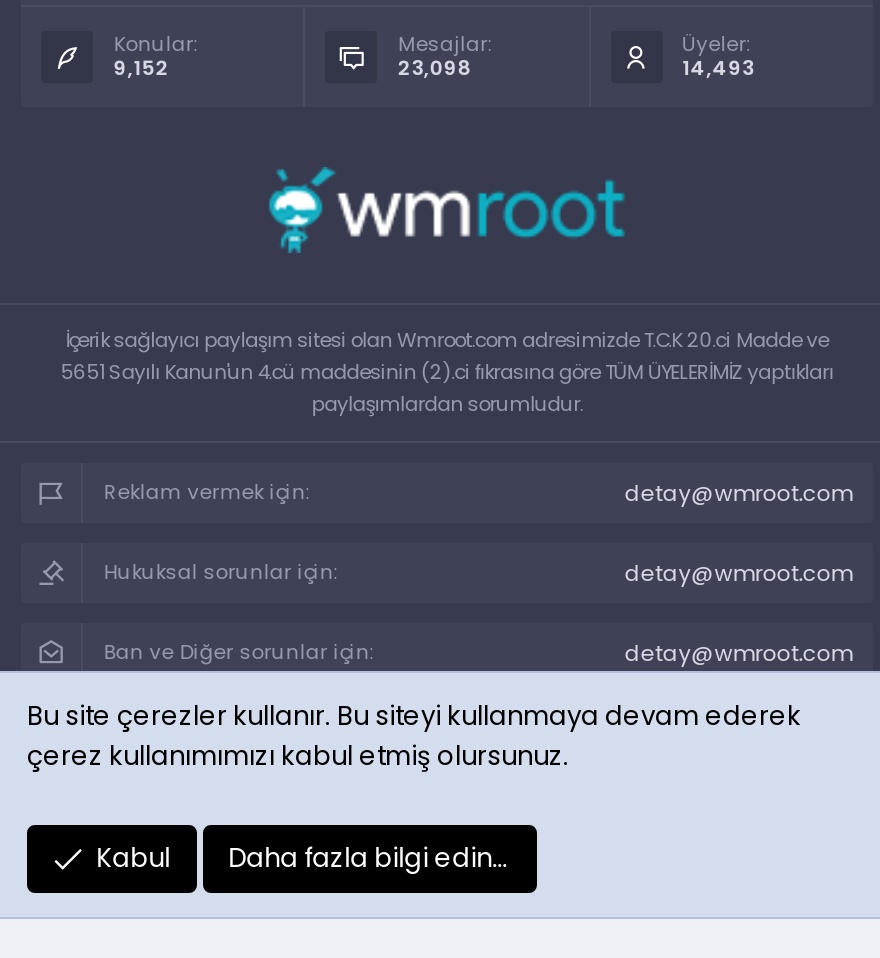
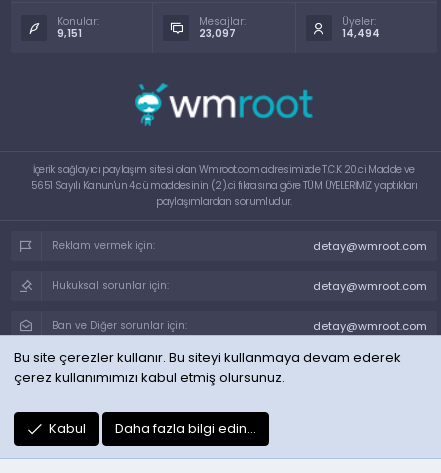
- 9,152
+ 9,151

- 23,098
+ 23,097

- 14,493
+ 14,494
